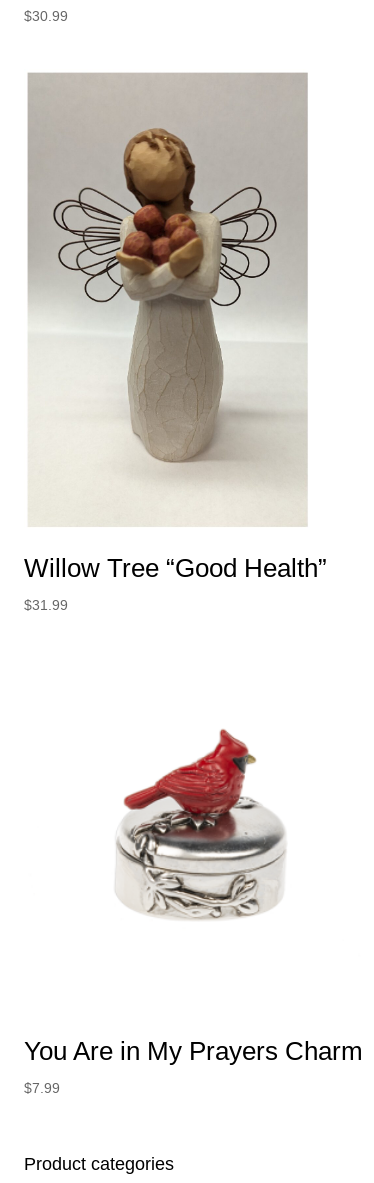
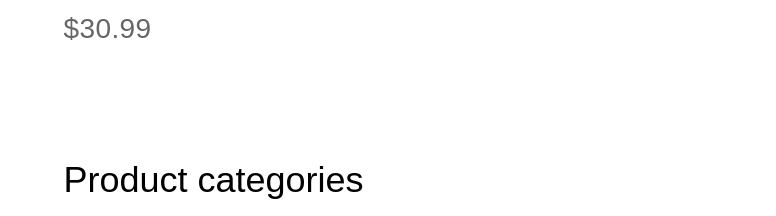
- [image]
- Willow Tree “Good Health”
- $31.99

- [image]

- You Are in My Prayers Charm
- $7.99
